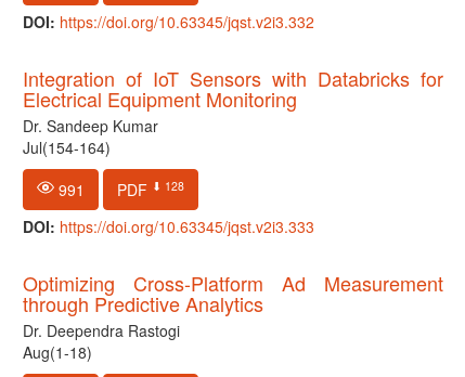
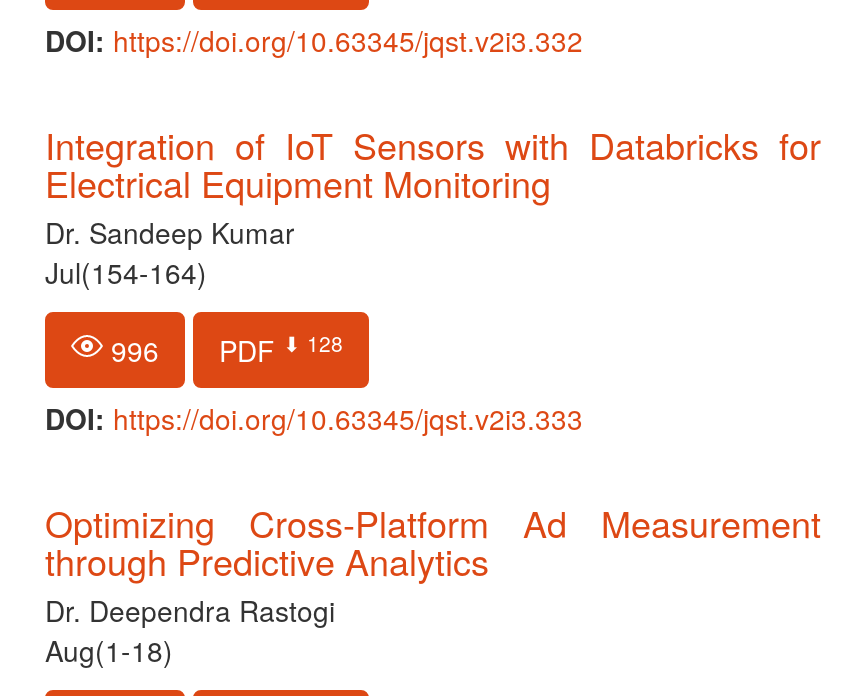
- 991
+ 996
